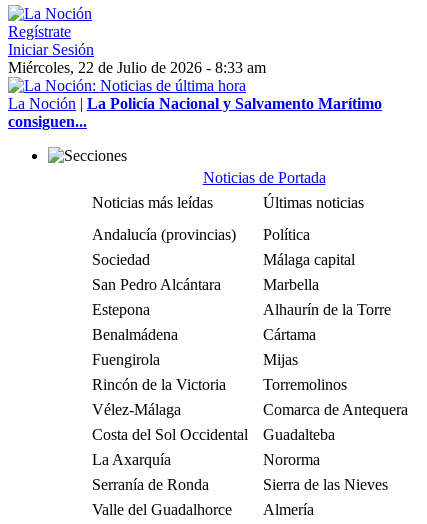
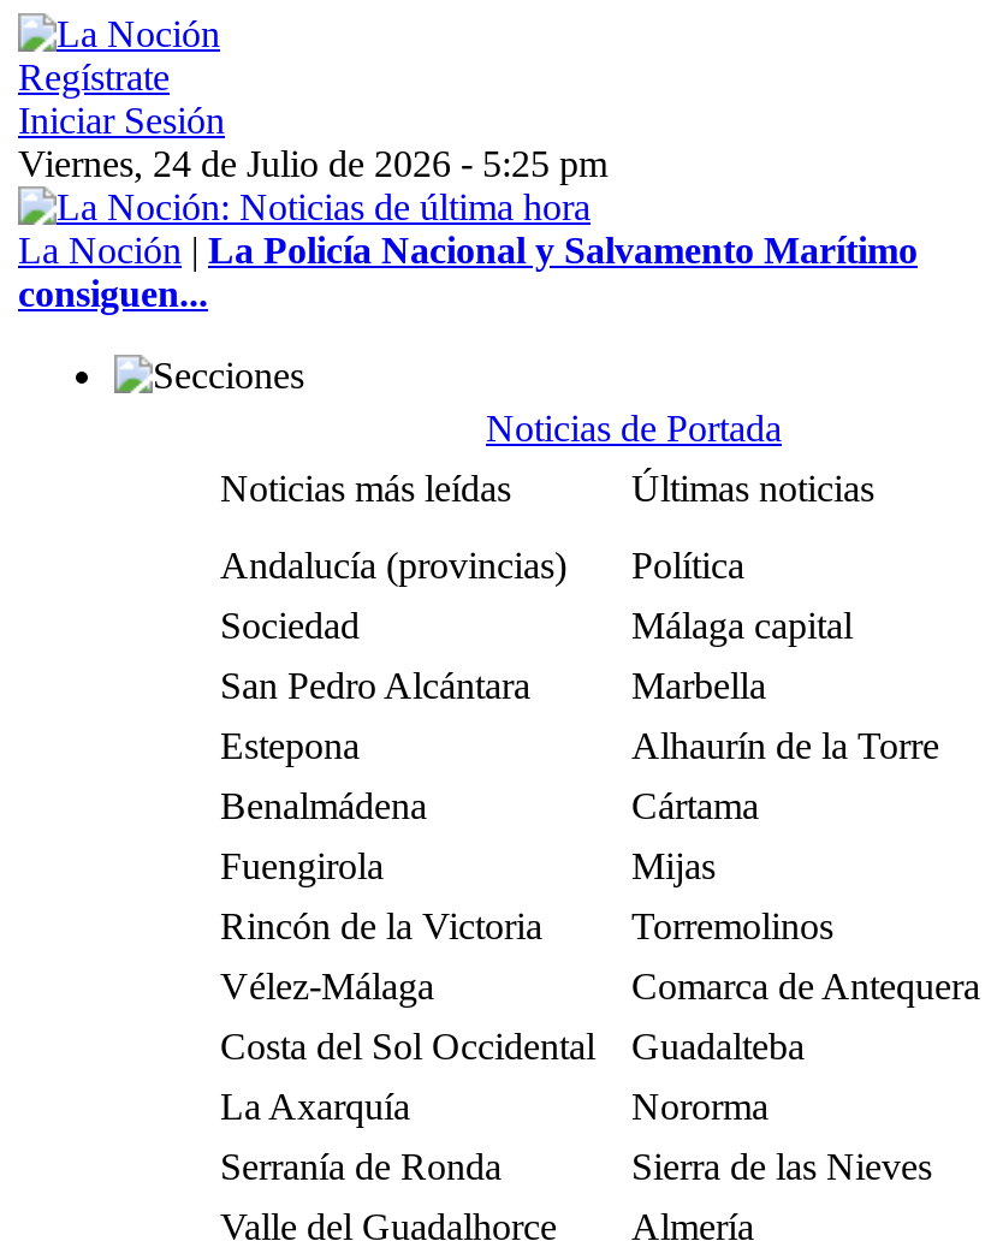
- Miércoles, 22 de Julio de 2026 - 8:33 am
+ Viernes, 24 de Julio de 2026 - 5:25 pm
